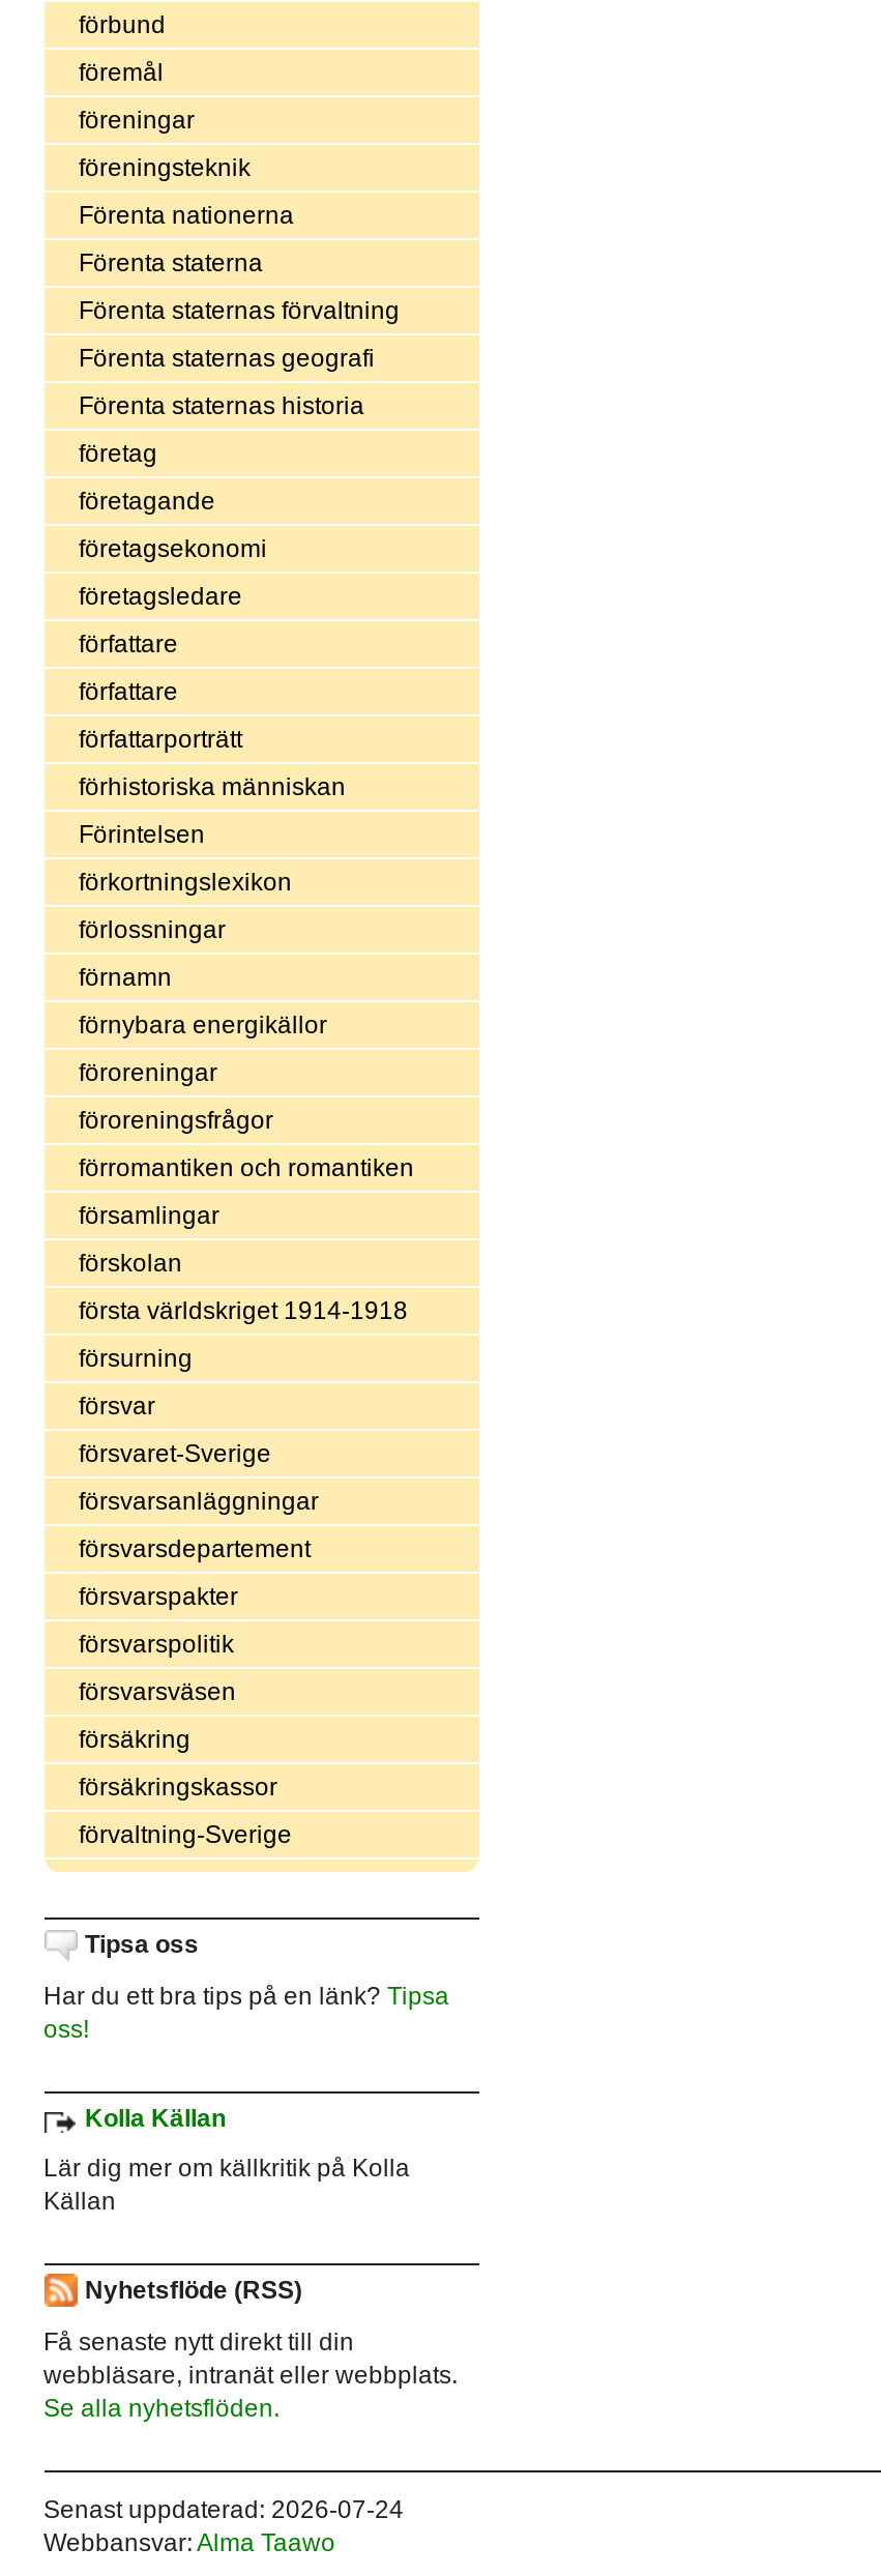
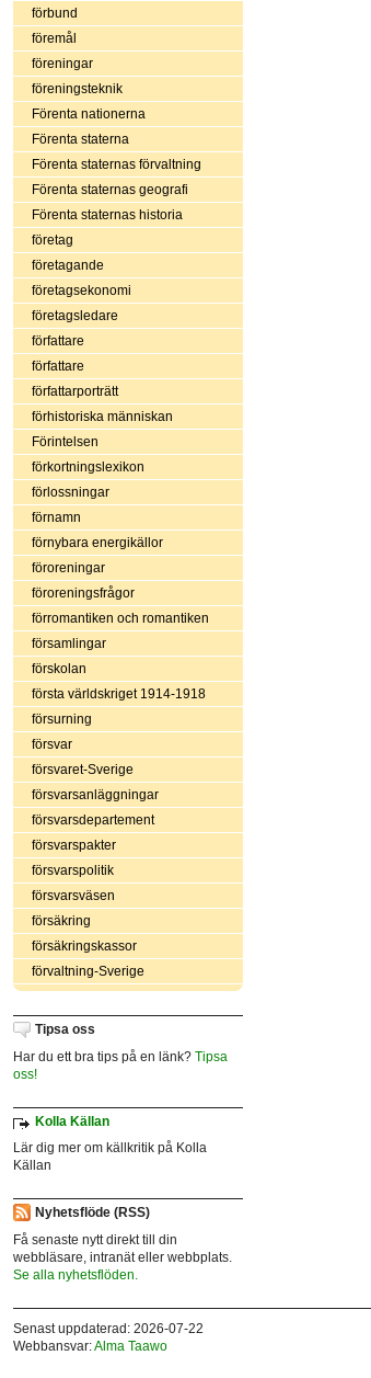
- Senast uppdaterad: 2026-07-24
+ Senast uppdaterad: 2026-07-22
